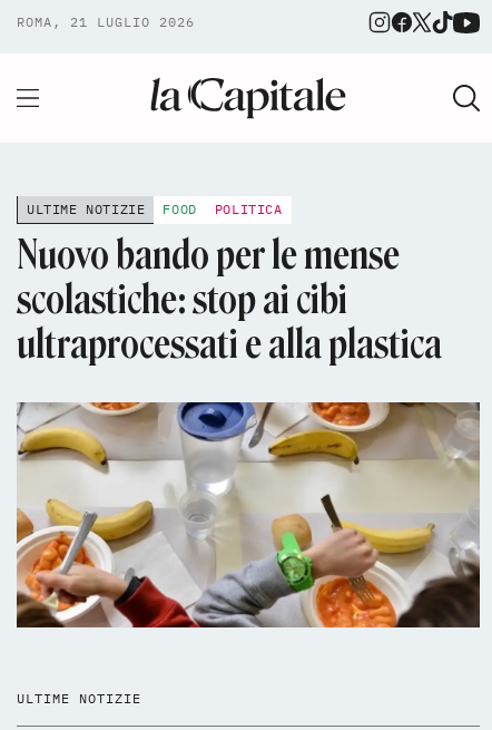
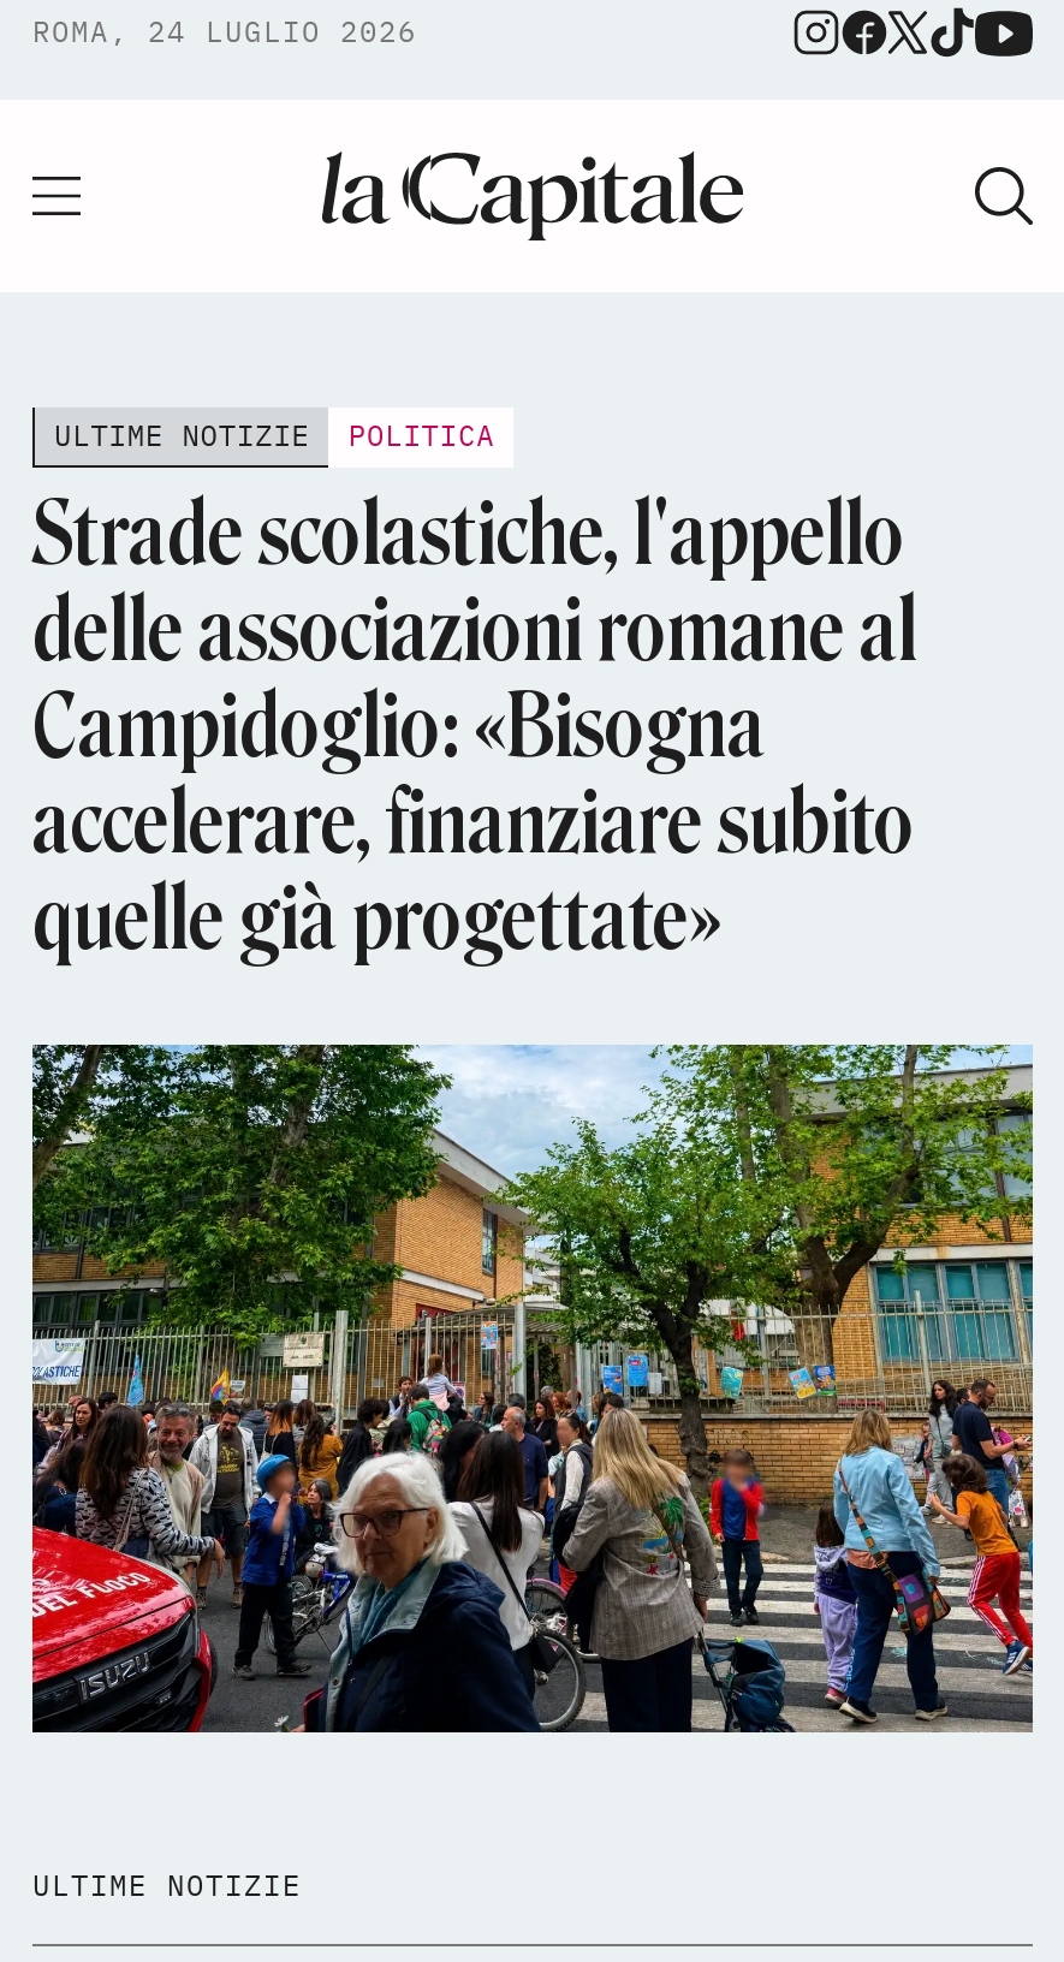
- ROMA, 21 LUGLIO 2026
+ ROMA, 24 LUGLIO 2026

- FOOD

- Nuovo bando per le mense
- scolastiche: stop ai cibi
- ultraprocessati e alla plastica
+ Strade scolastiche, l'appello
+ delle associazioni romane al
+ Campidoglio: «Bisogna
+ accelerare, finanziare subito
+ quelle già progettate»

- [image]
+ [image]
